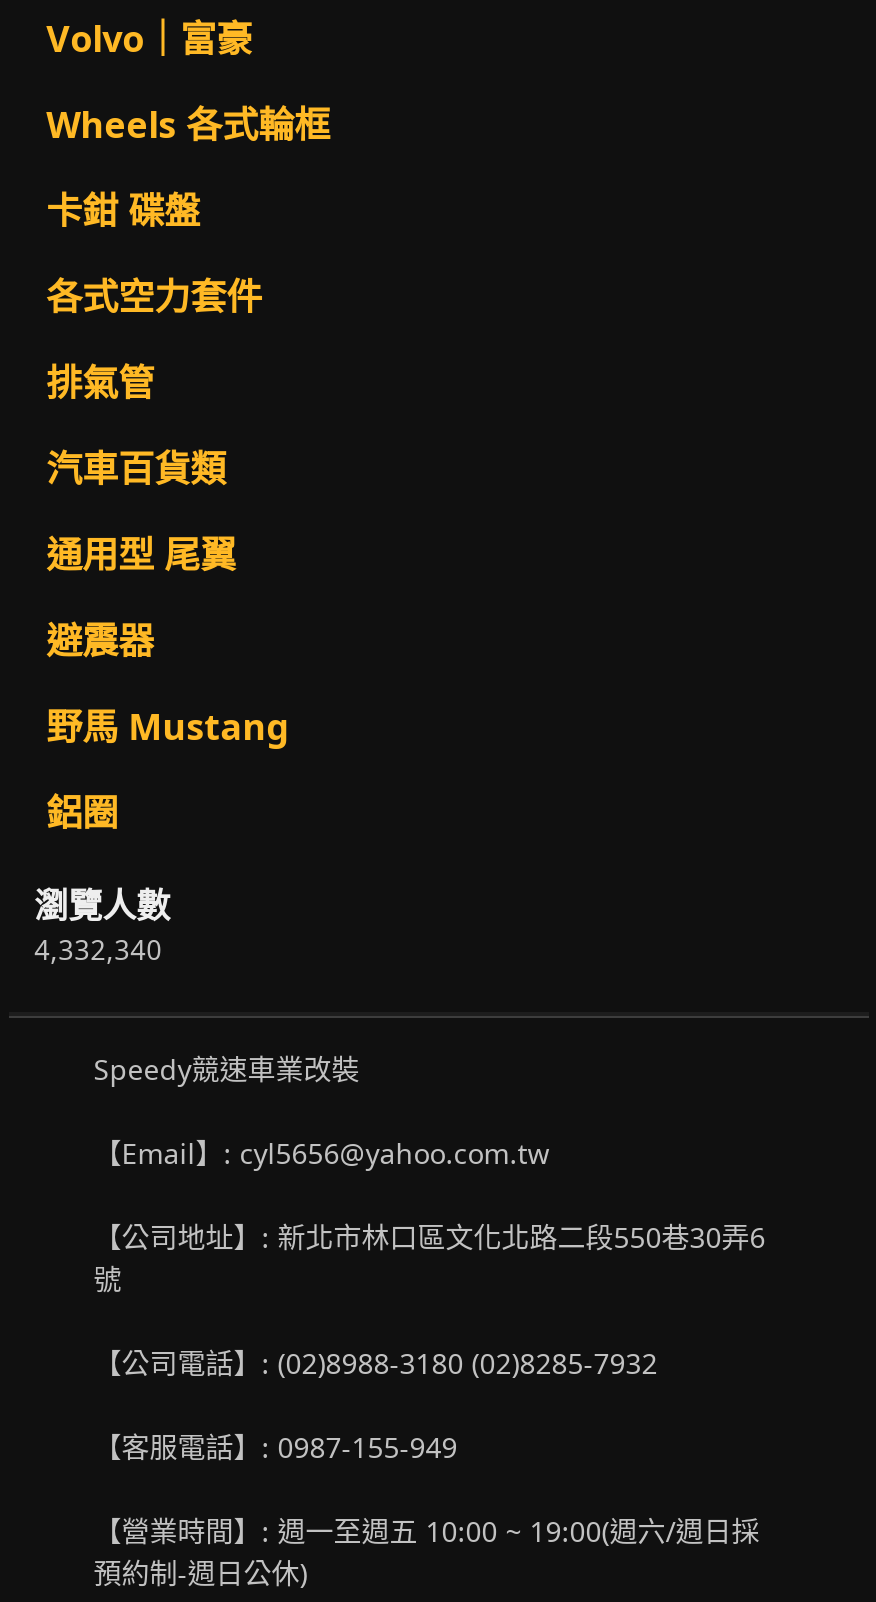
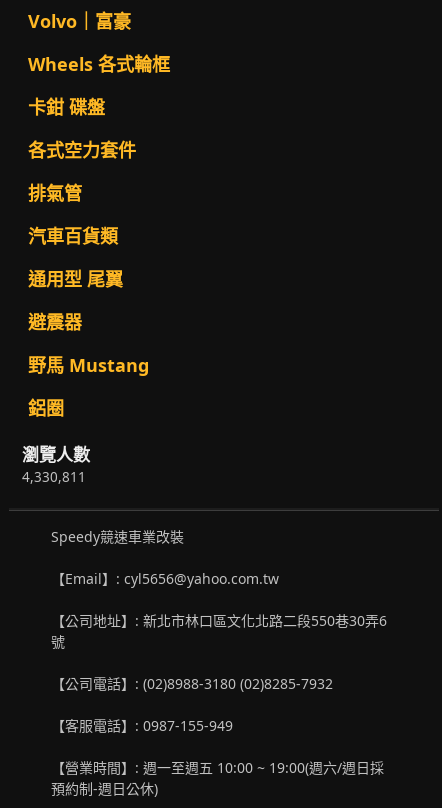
- 4,332,340
+ 4,330,811
